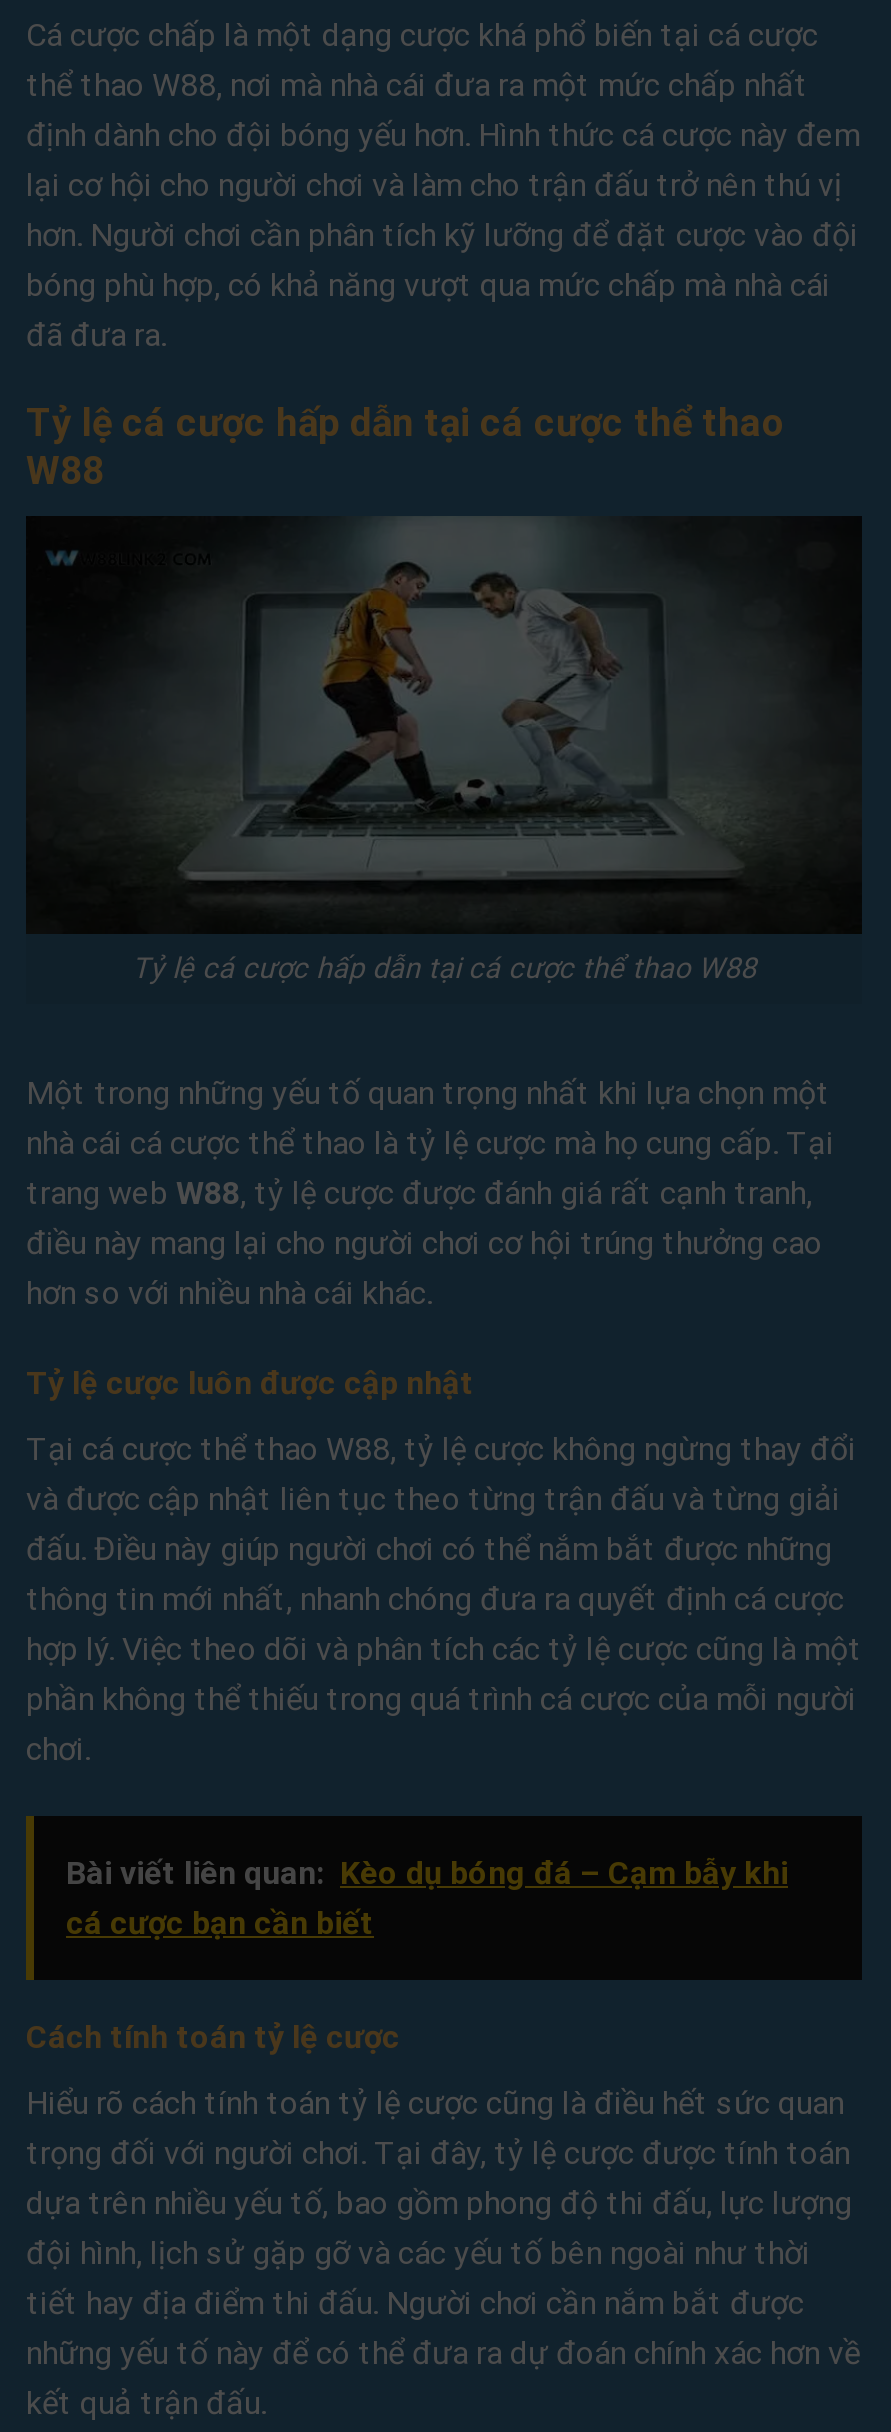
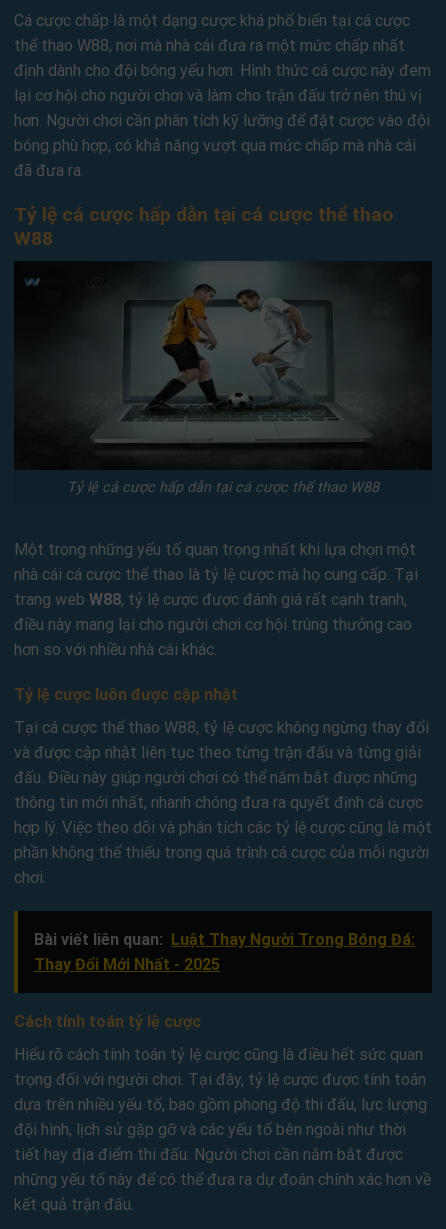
- Bài viết liên quan: Kèo dụ bóng đá – Cạm bẫy khi
- cá cược bạn cần biết
+ Bài viết liên quan: Luật Thay Người Trong Bóng Đá:
+ Thay Đổi Mới Nhất - 2025
